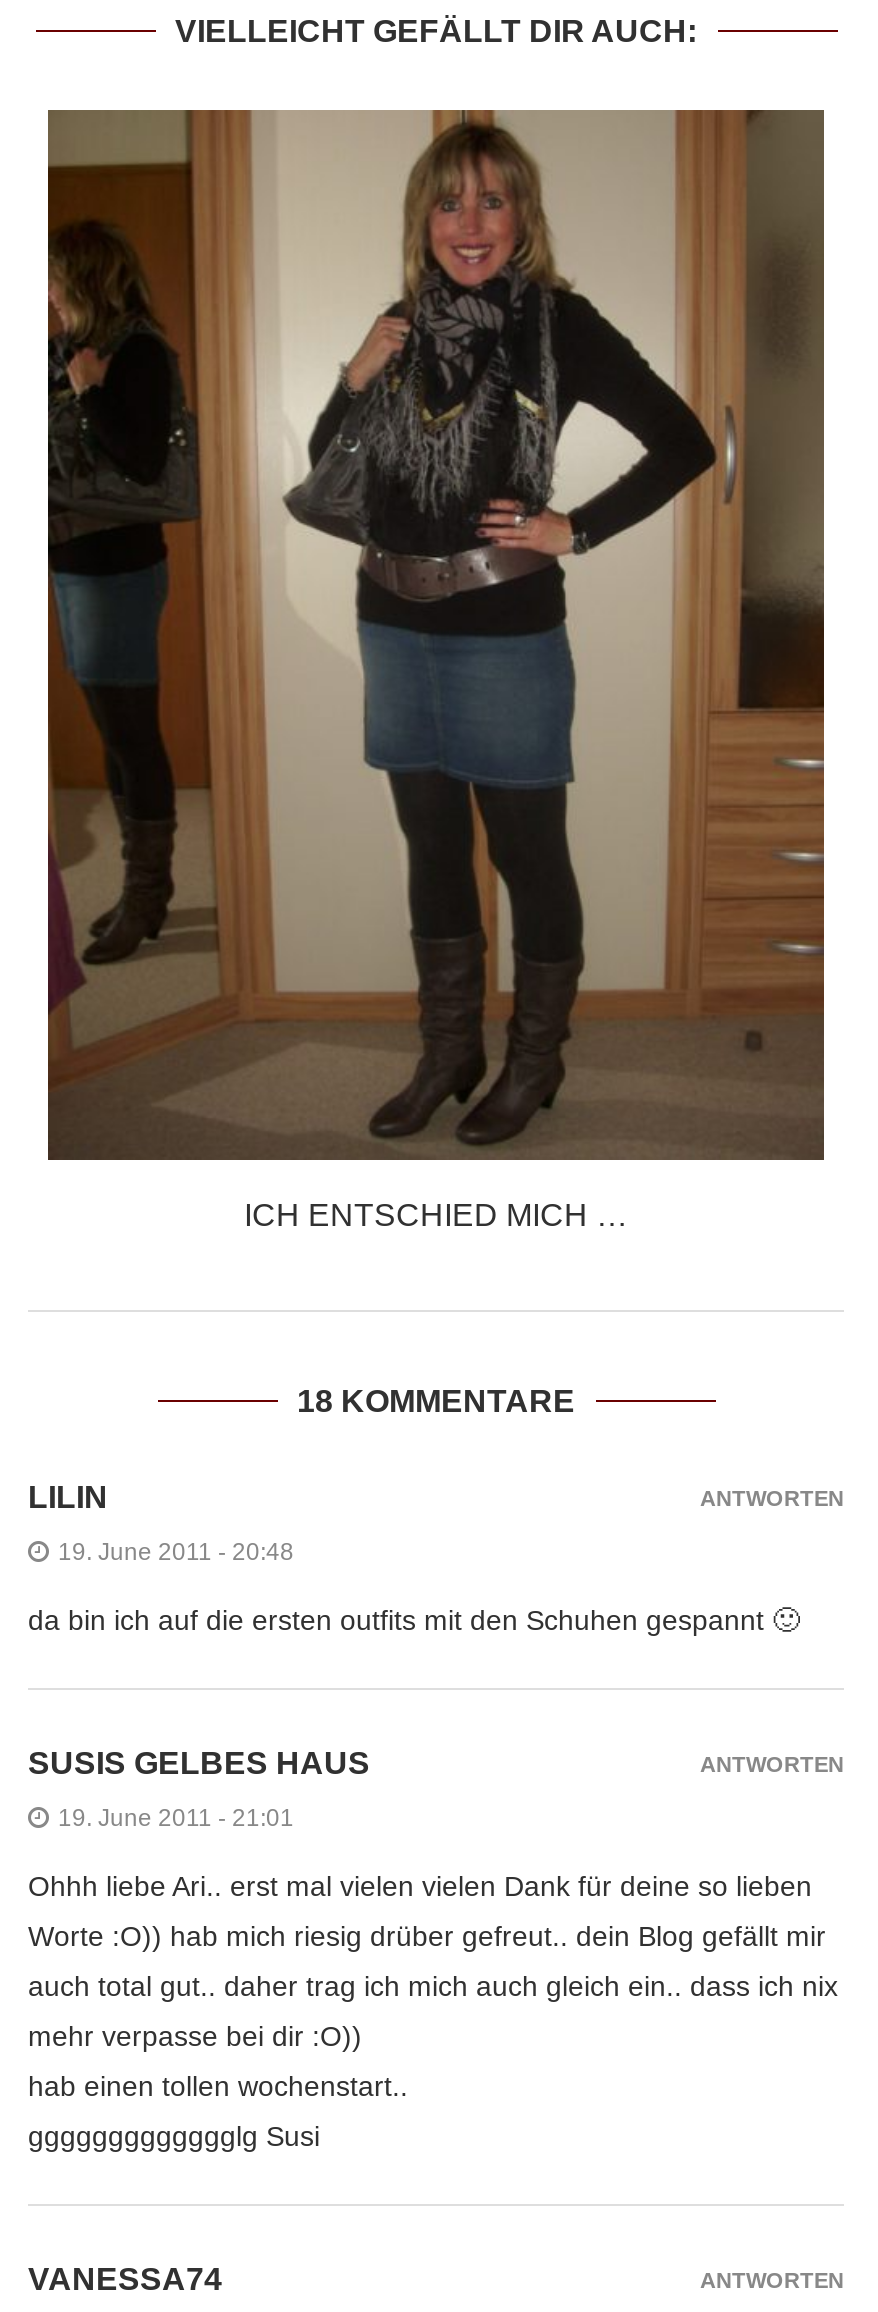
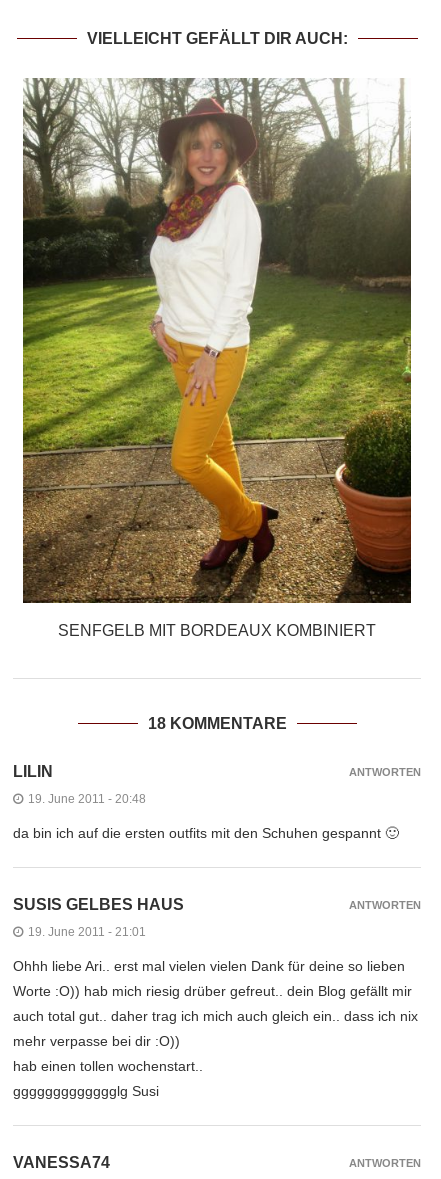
- [image]
- ICH ENTSCHIED MICH …
+ [image]
+ SENFGELB MIT BORDEAUX KOMBINIERT
